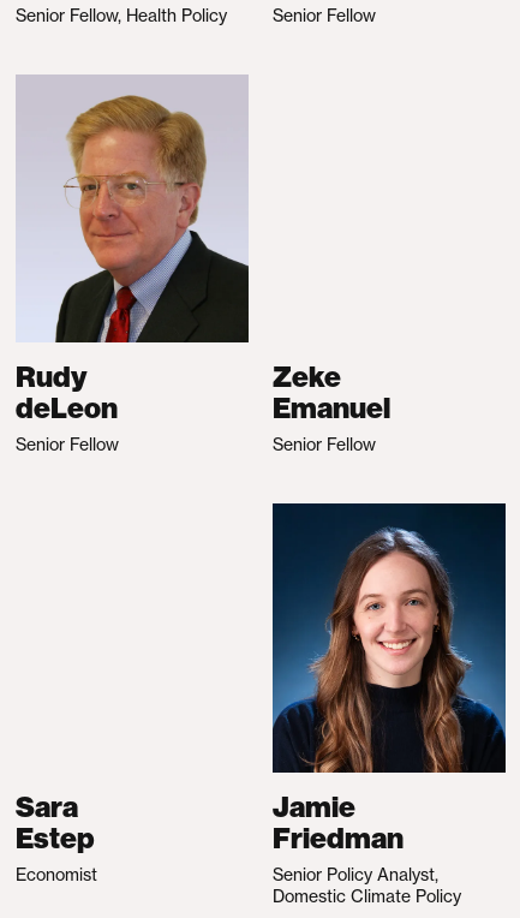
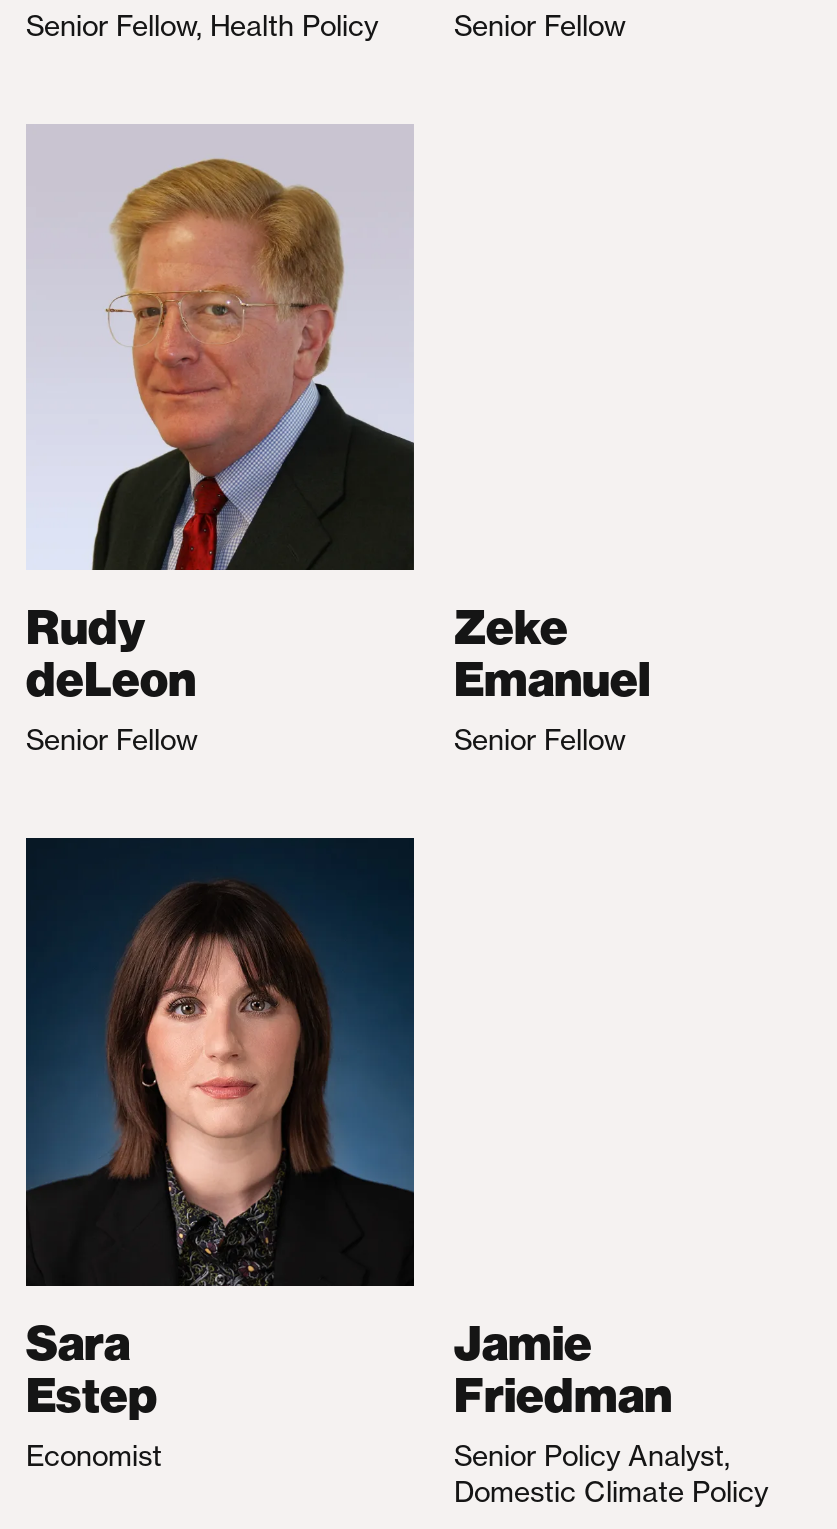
+ [image]

- [image]
